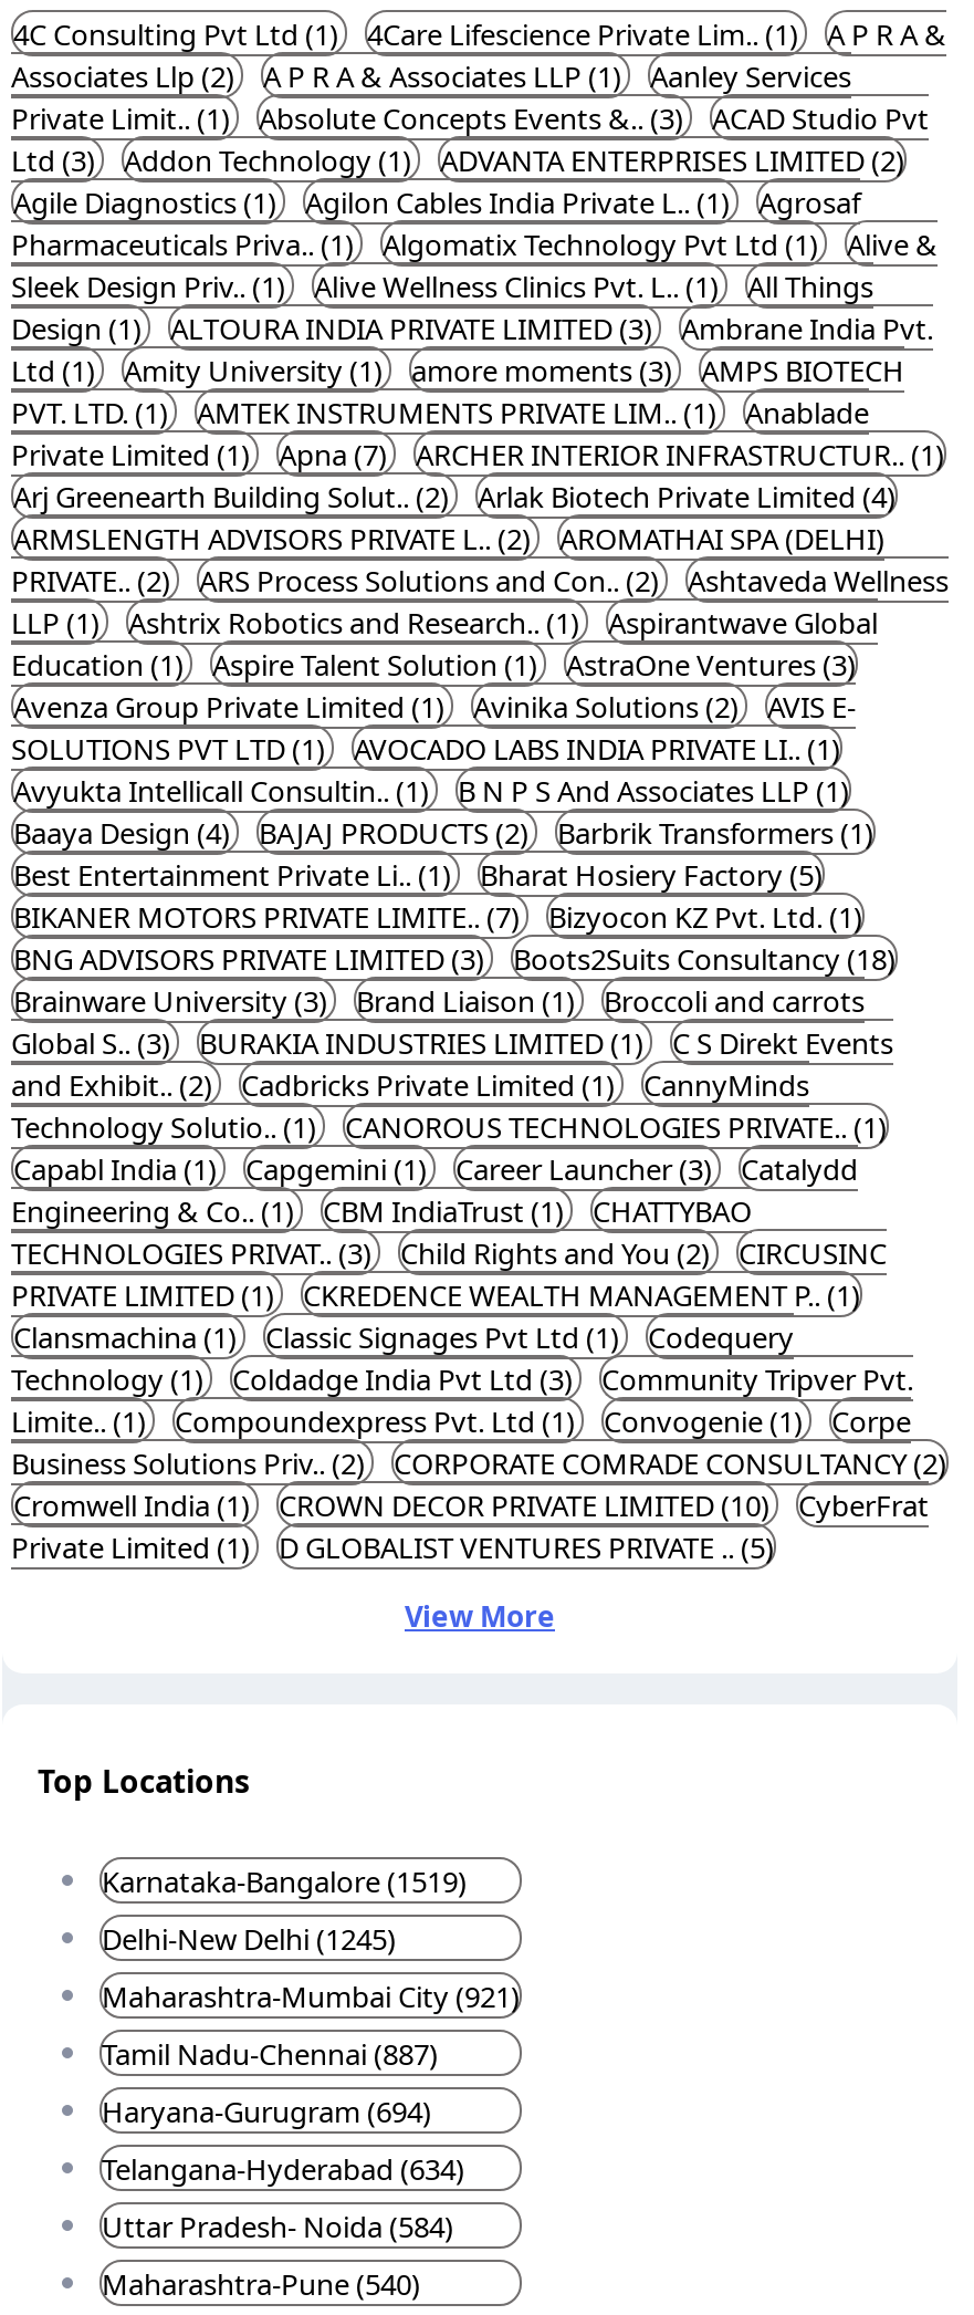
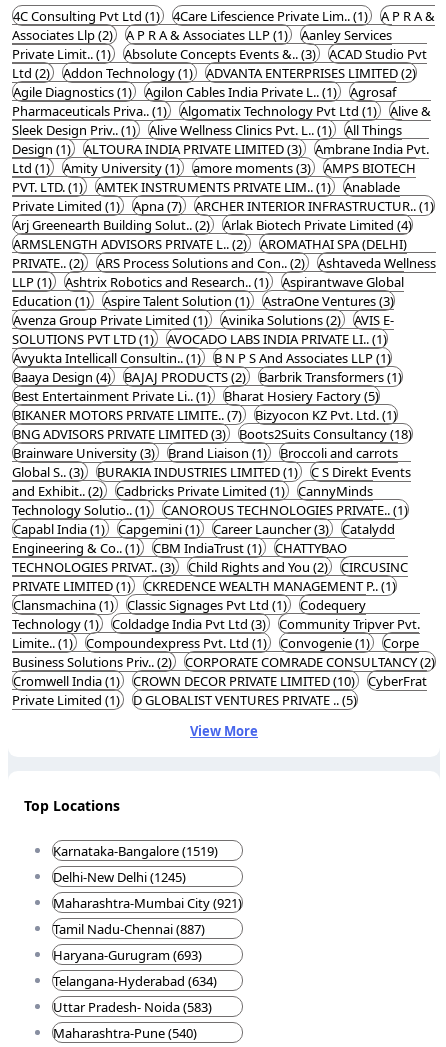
- Ltd (3) Addon Technology (1) ADVANTA ENTERPRISES LIMITED (2)
+ Ltd (2) Addon Technology (1) ADVANTA ENTERPRISES LIMITED (2)

- Haryana-Gurugram (694)
+ Haryana-Gurugram (693)

- Uttar Pradesh- Noida (584)
+ Uttar Pradesh- Noida (583)
